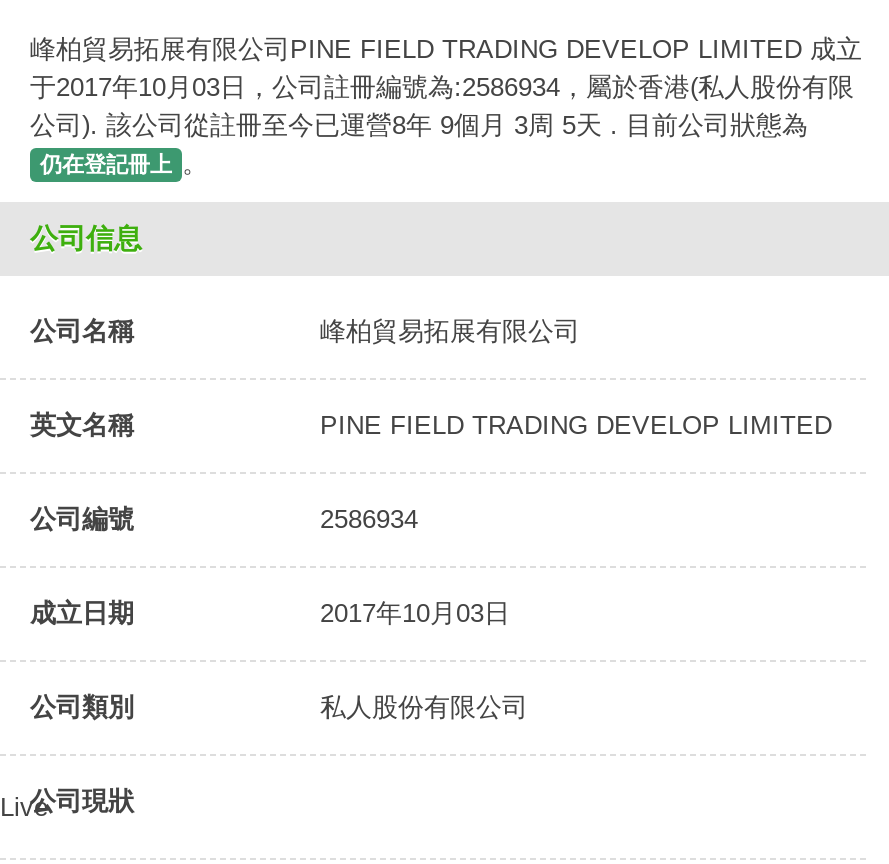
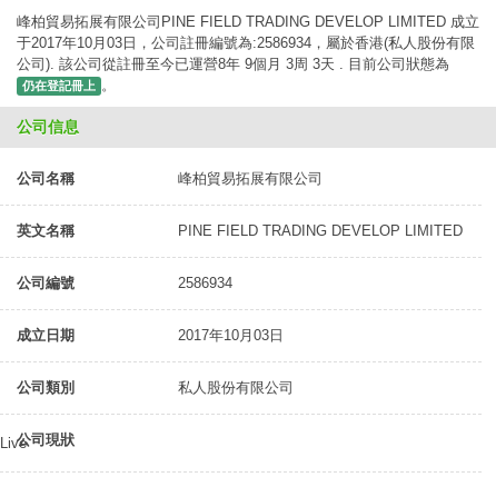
- 公司). 該公司從註冊至今已運營8年 9個月 3周 5天 . 目前公司狀態為
+ 公司). 該公司從註冊至今已運營8年 9個月 3周 3天 . 目前公司狀態為
